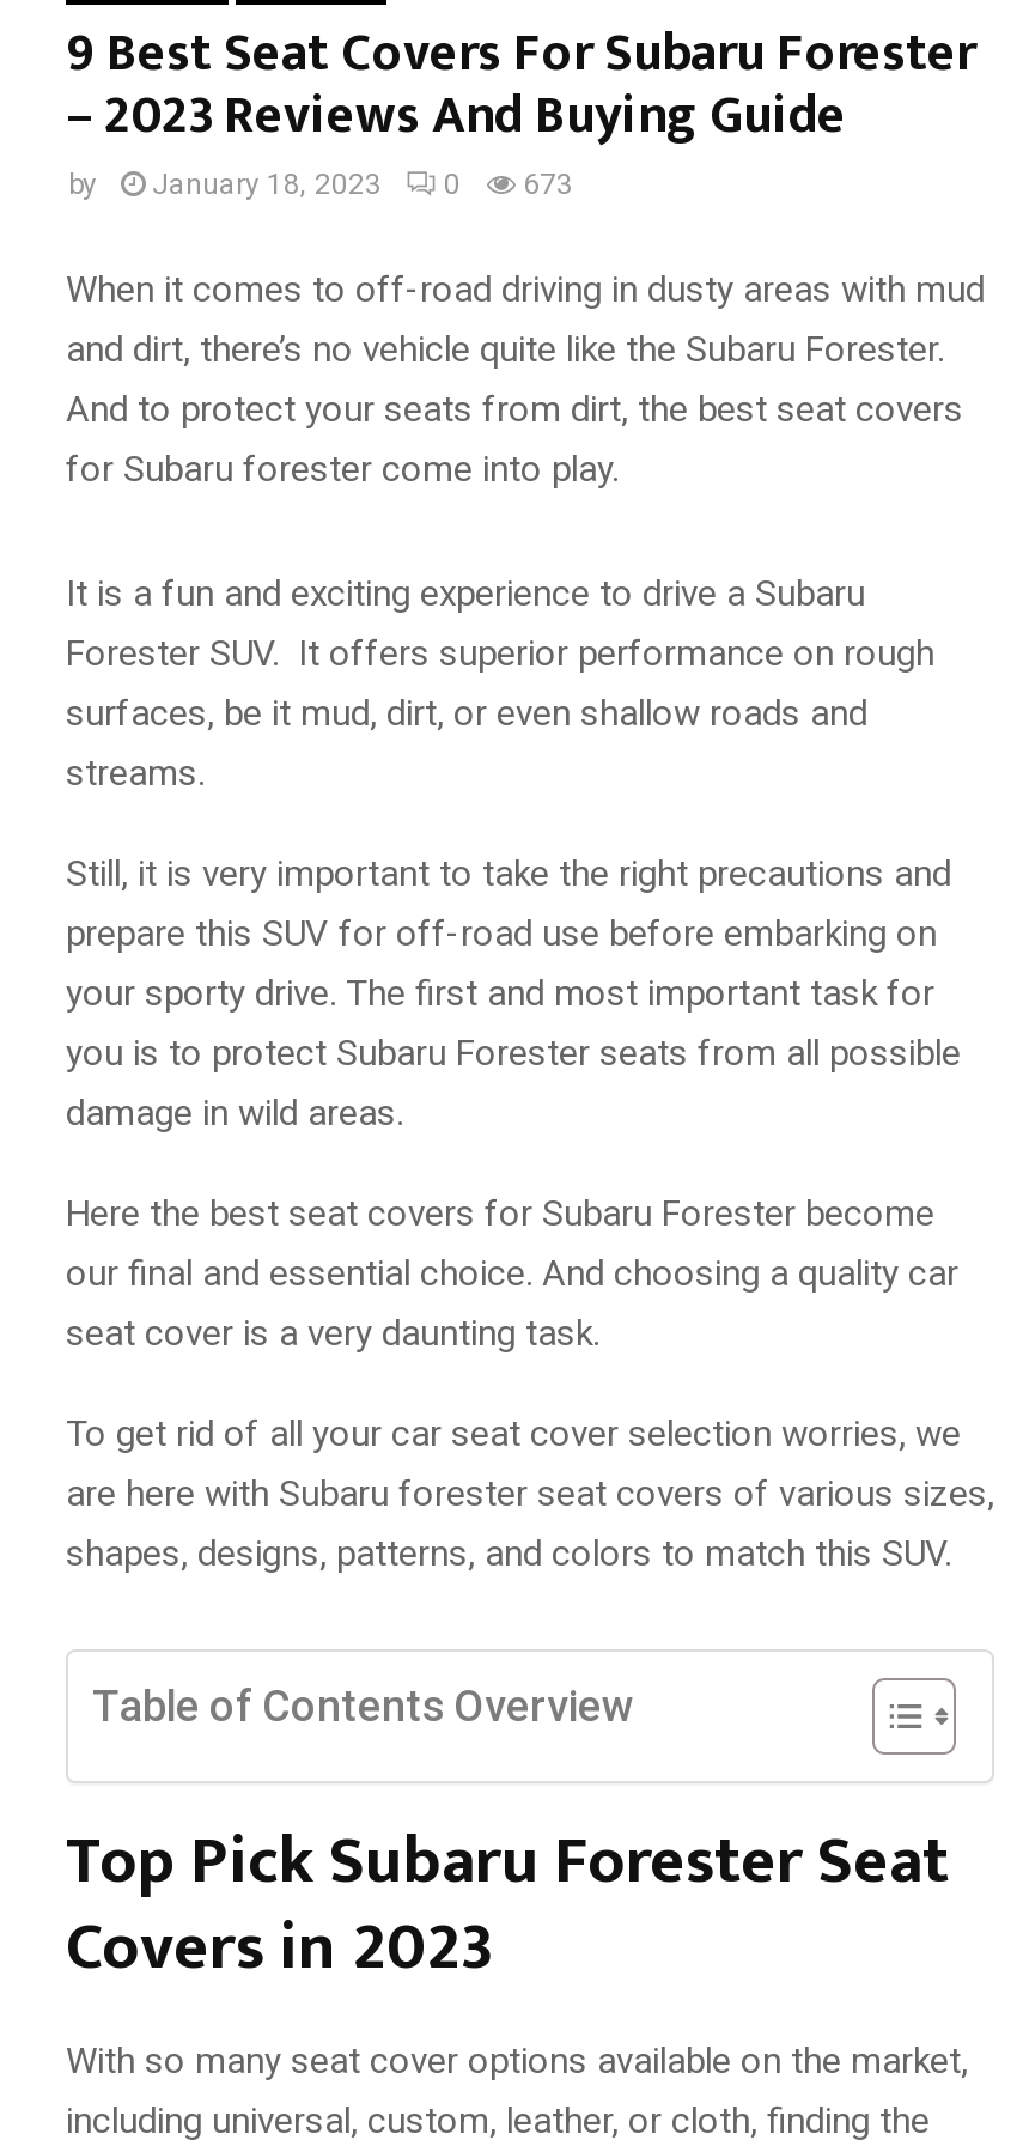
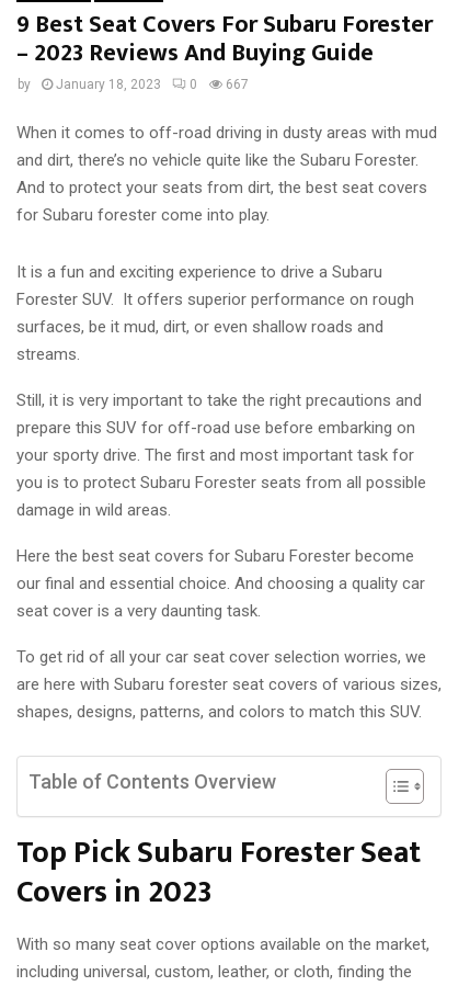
- by January 18, 2023 0 673
+ by January 18, 2023 0 667
